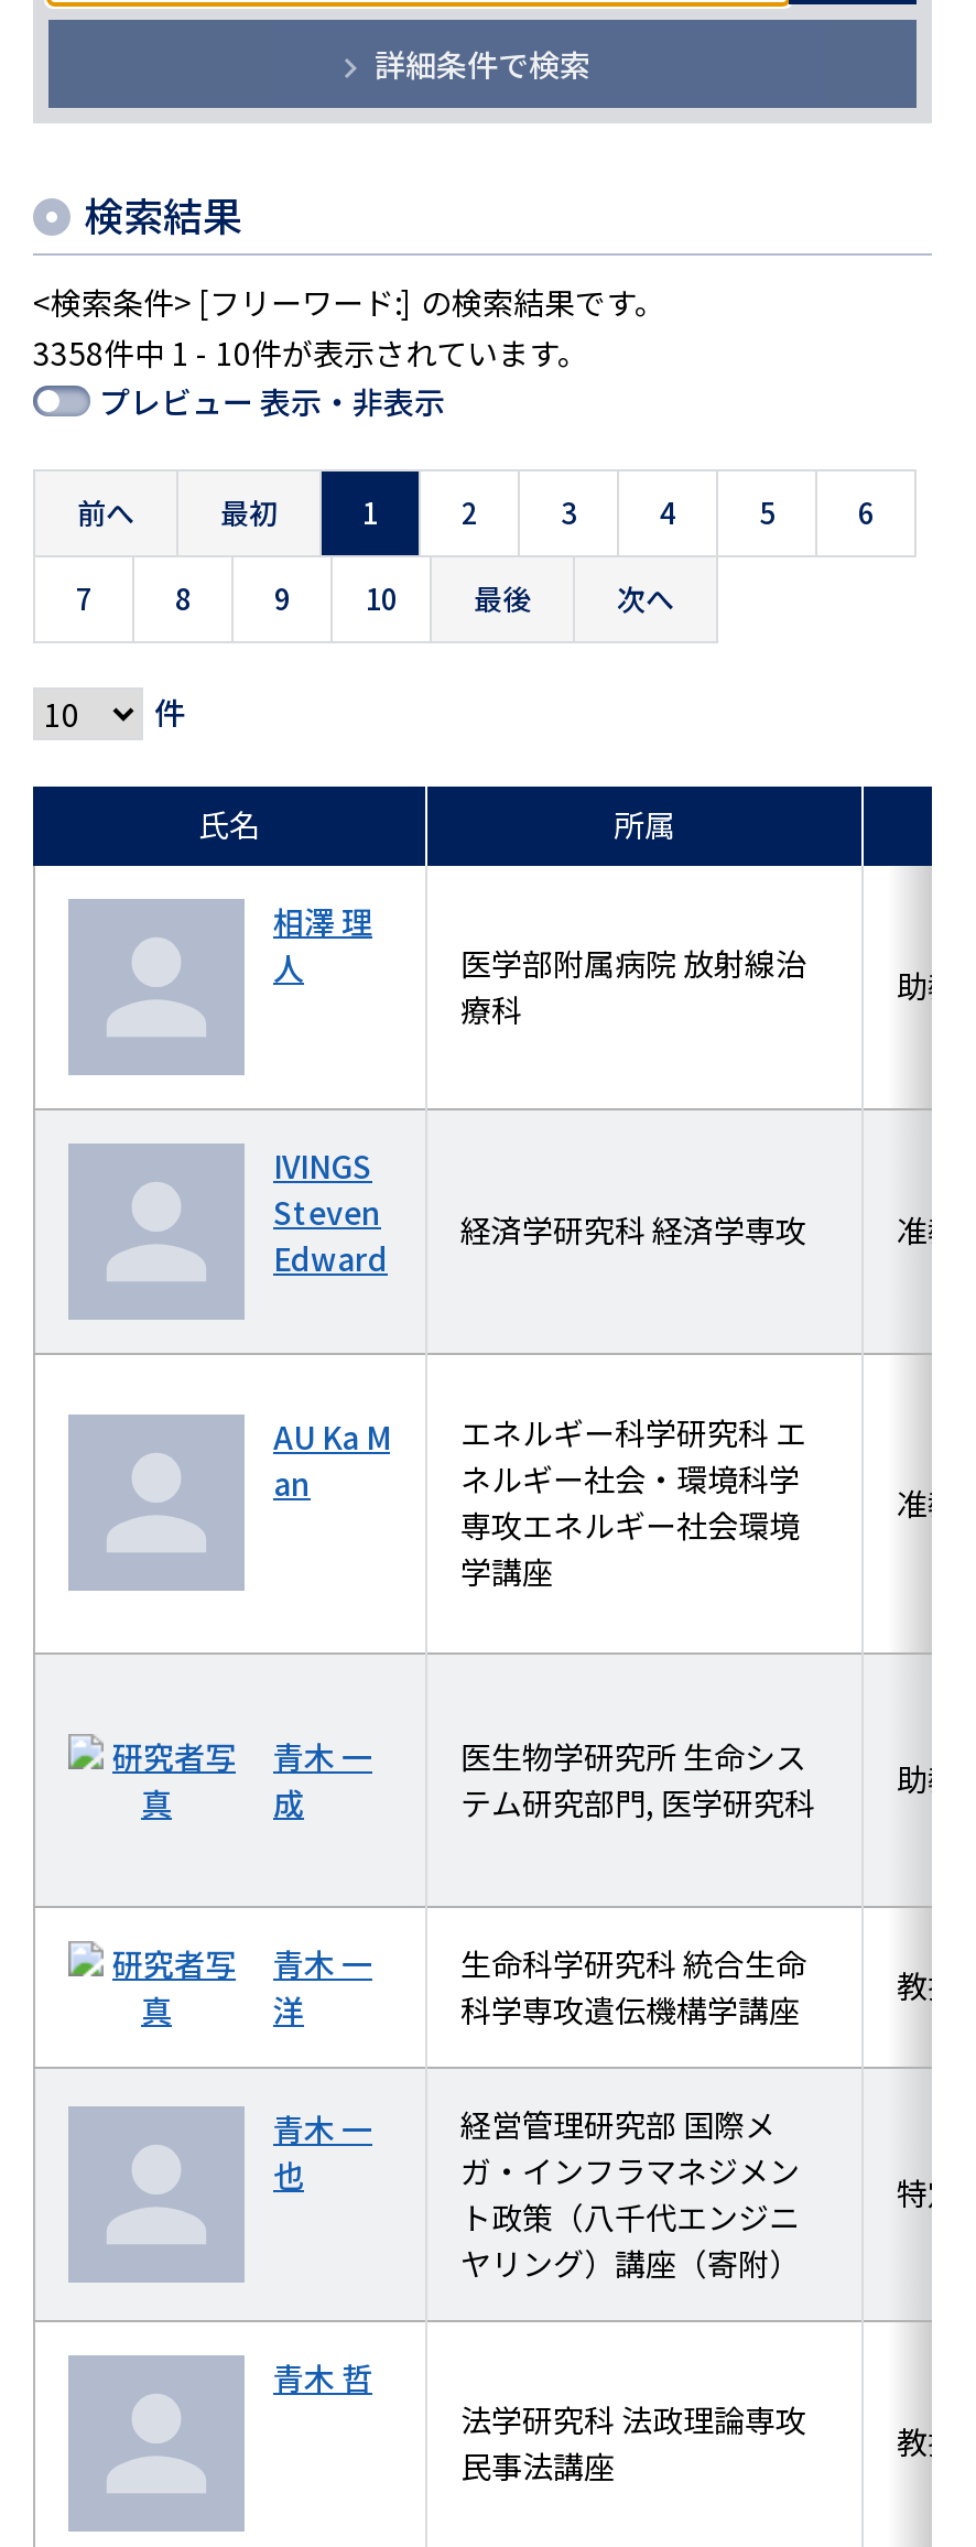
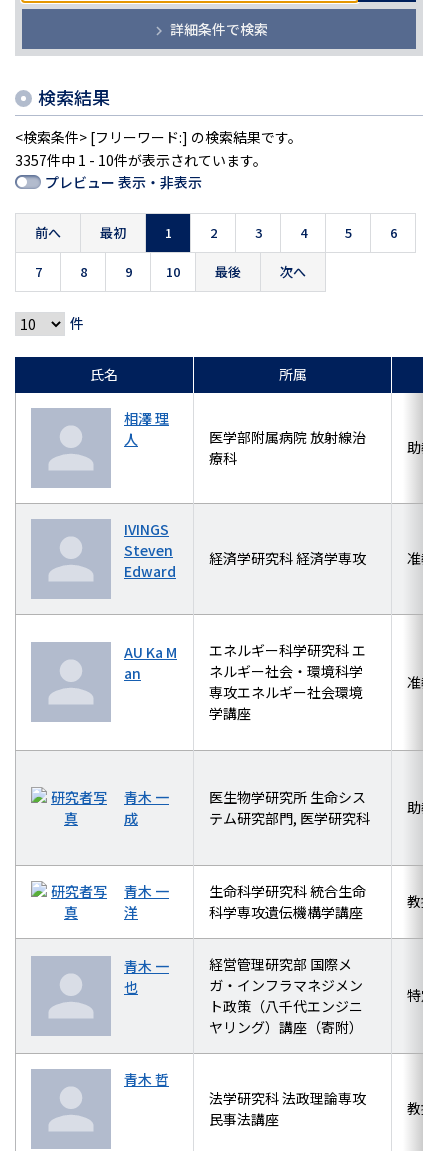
- 3358件中 1 - 10件が表示されています。
+ 3357件中 1 - 10件が表示されています。
